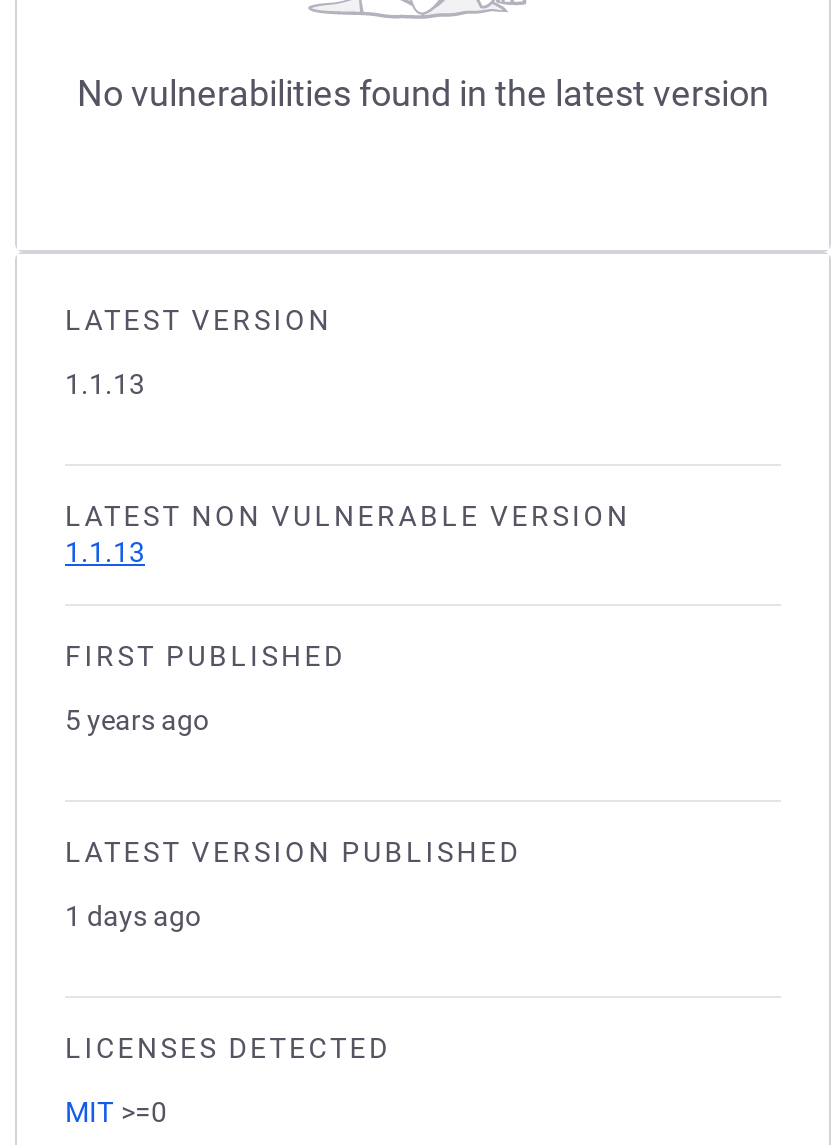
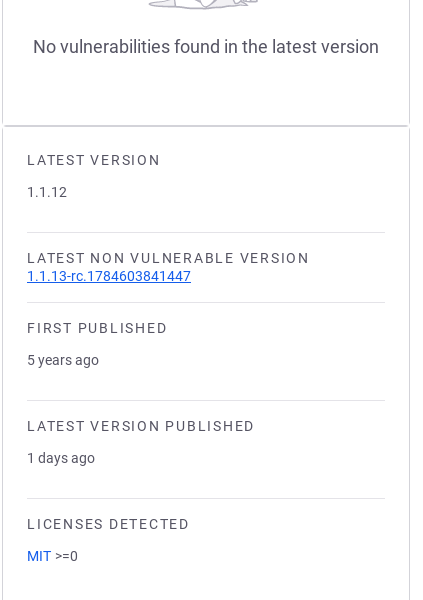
- 1.1.13
+ 1.1.12

- 1.1.13
+ 1.1.13-rc.1784603841447
